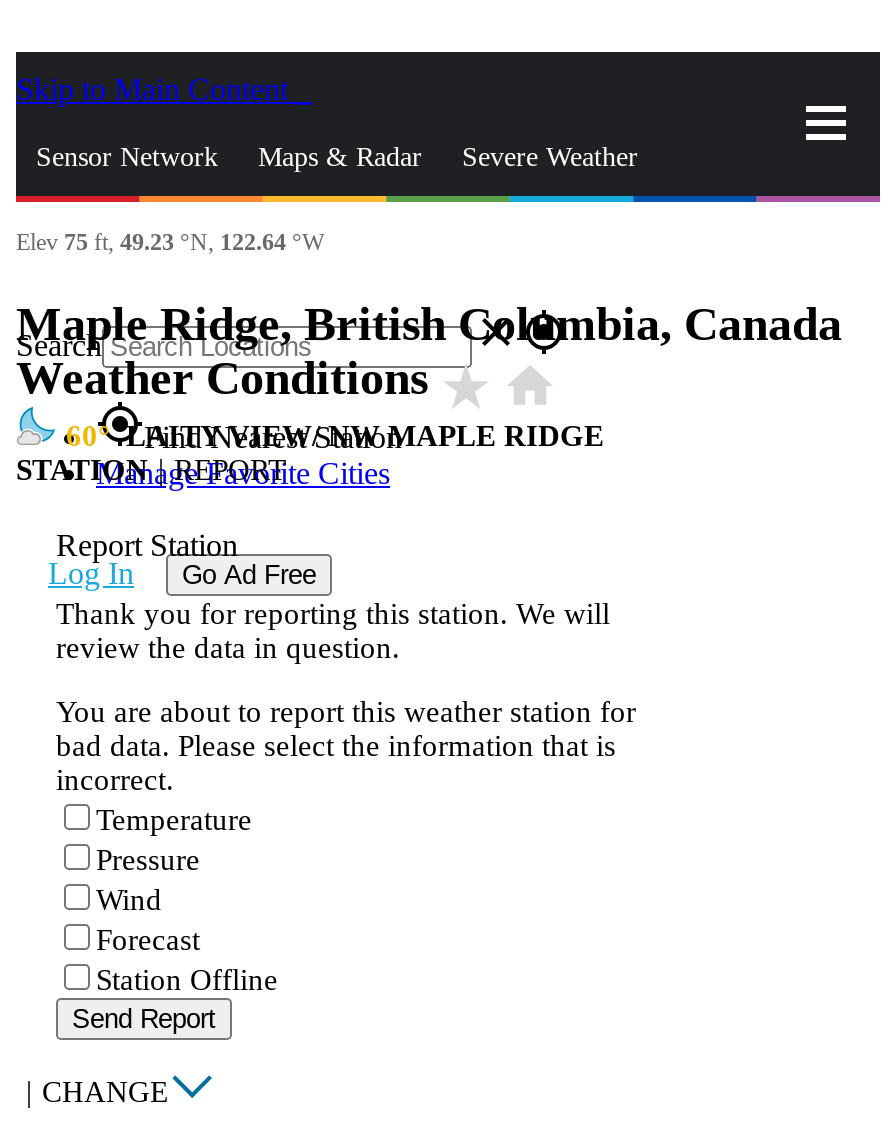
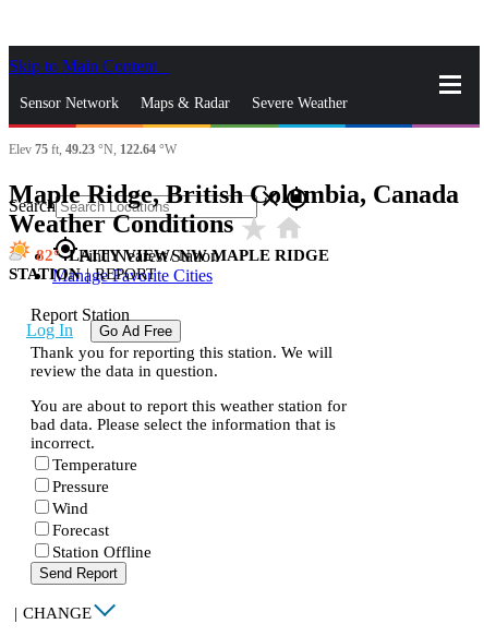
- 60
+ 82
